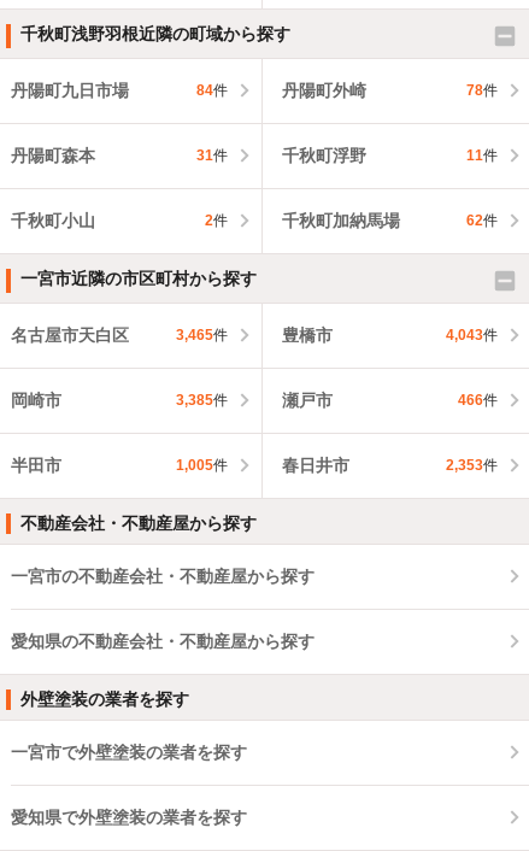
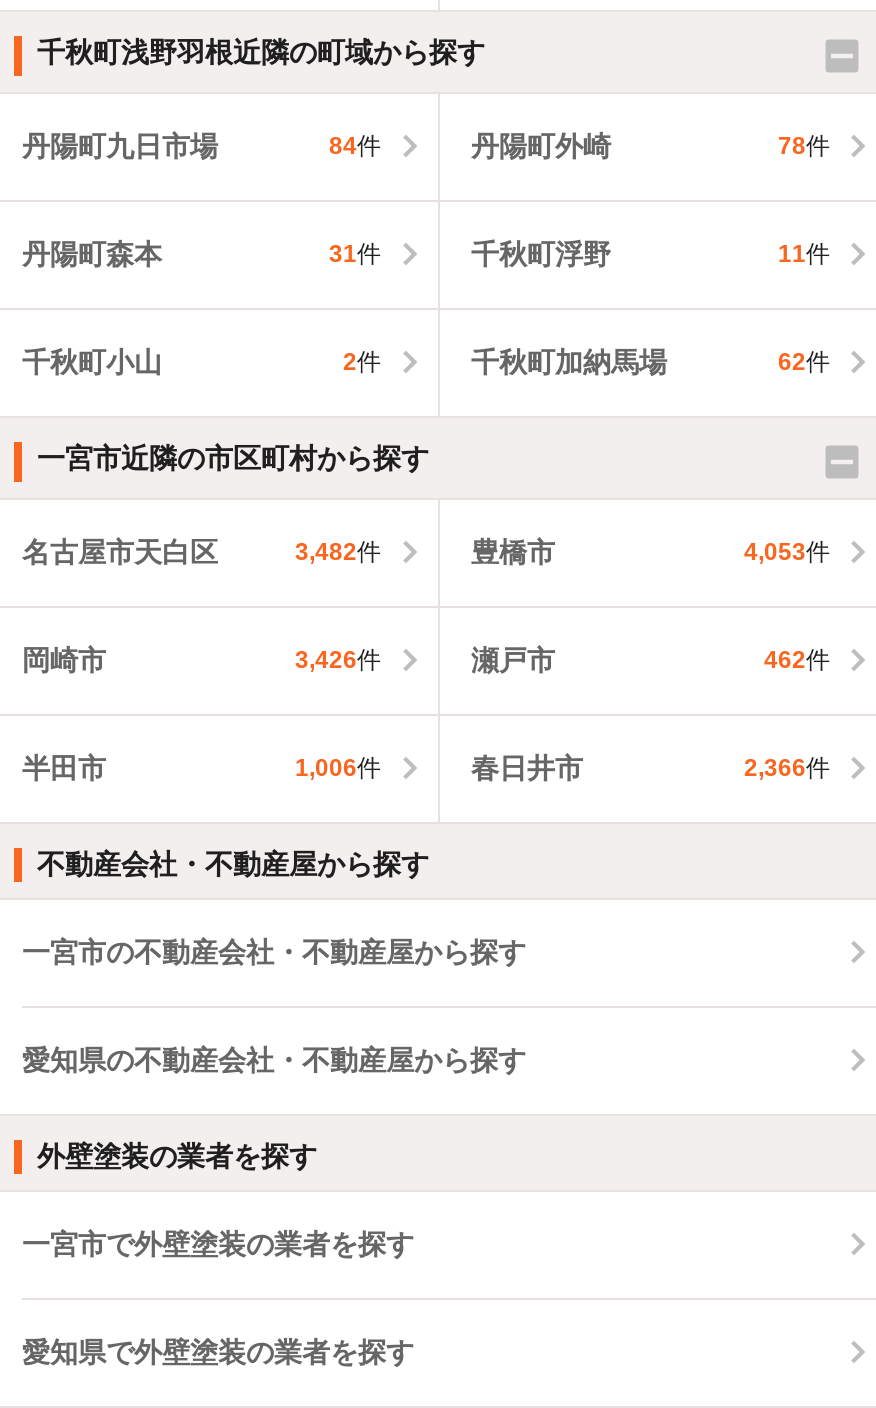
- 3,465件
+ 3,482件

- 4,043件
+ 4,053件

- 3,385件
+ 3,426件

- 466件
+ 462件

- 1,005件
+ 1,006件

- 2,353件
+ 2,366件
